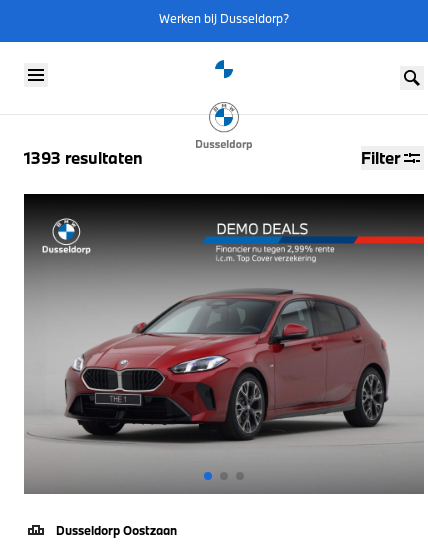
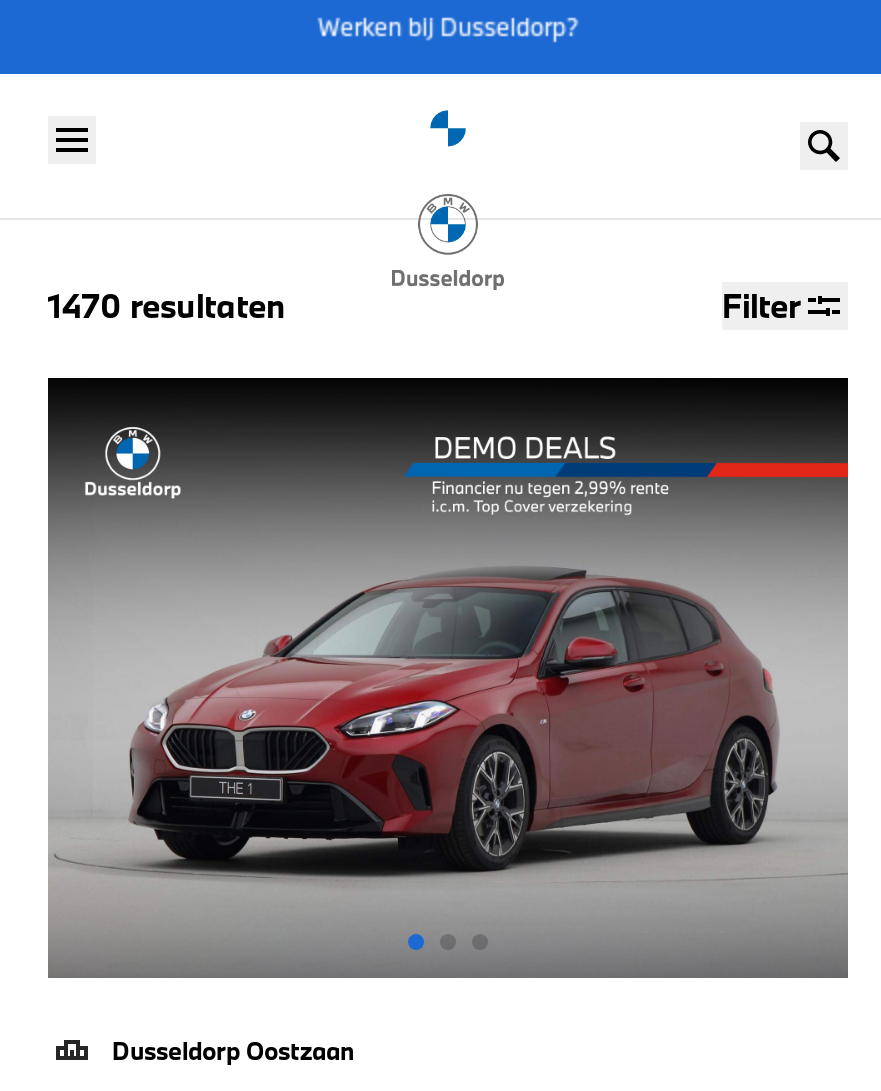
- 1393 resultaten
+ 1470 resultaten
